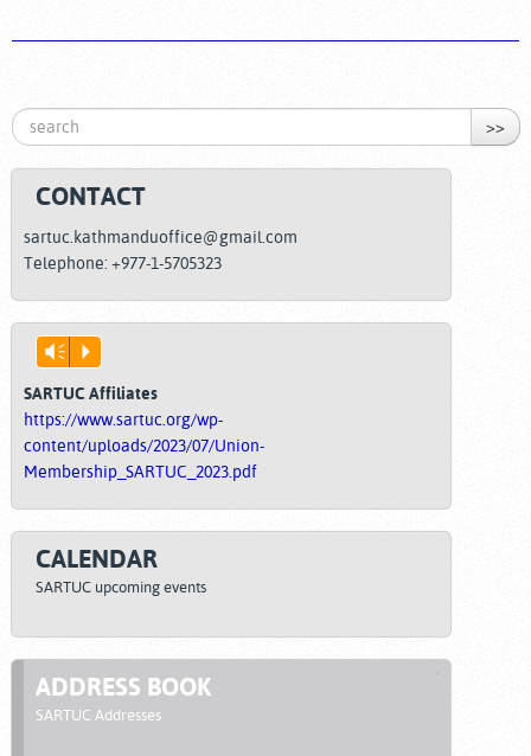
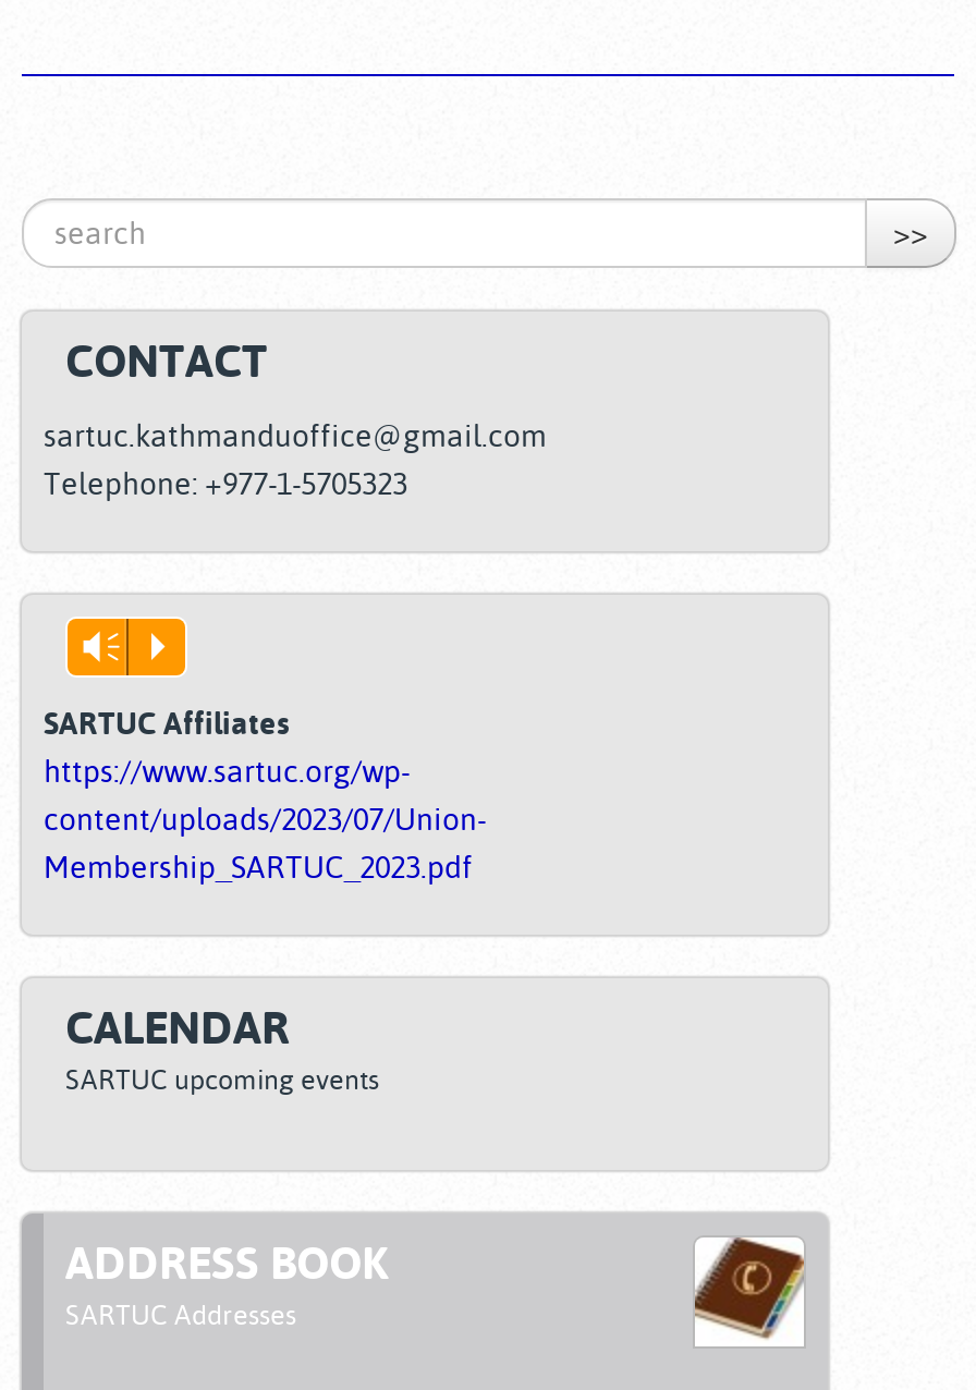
+ [image]
